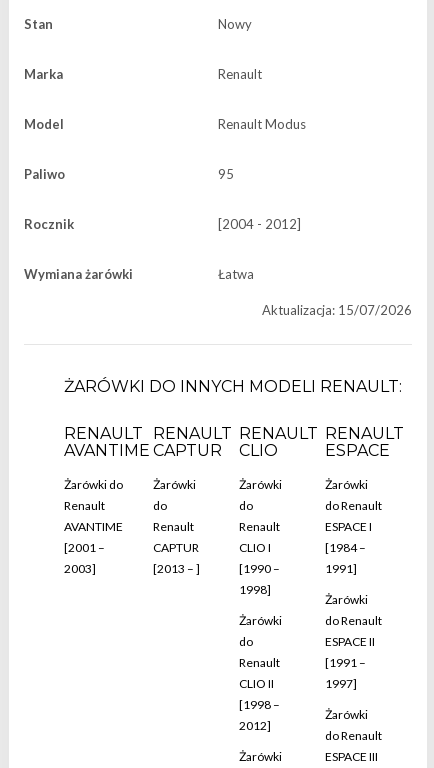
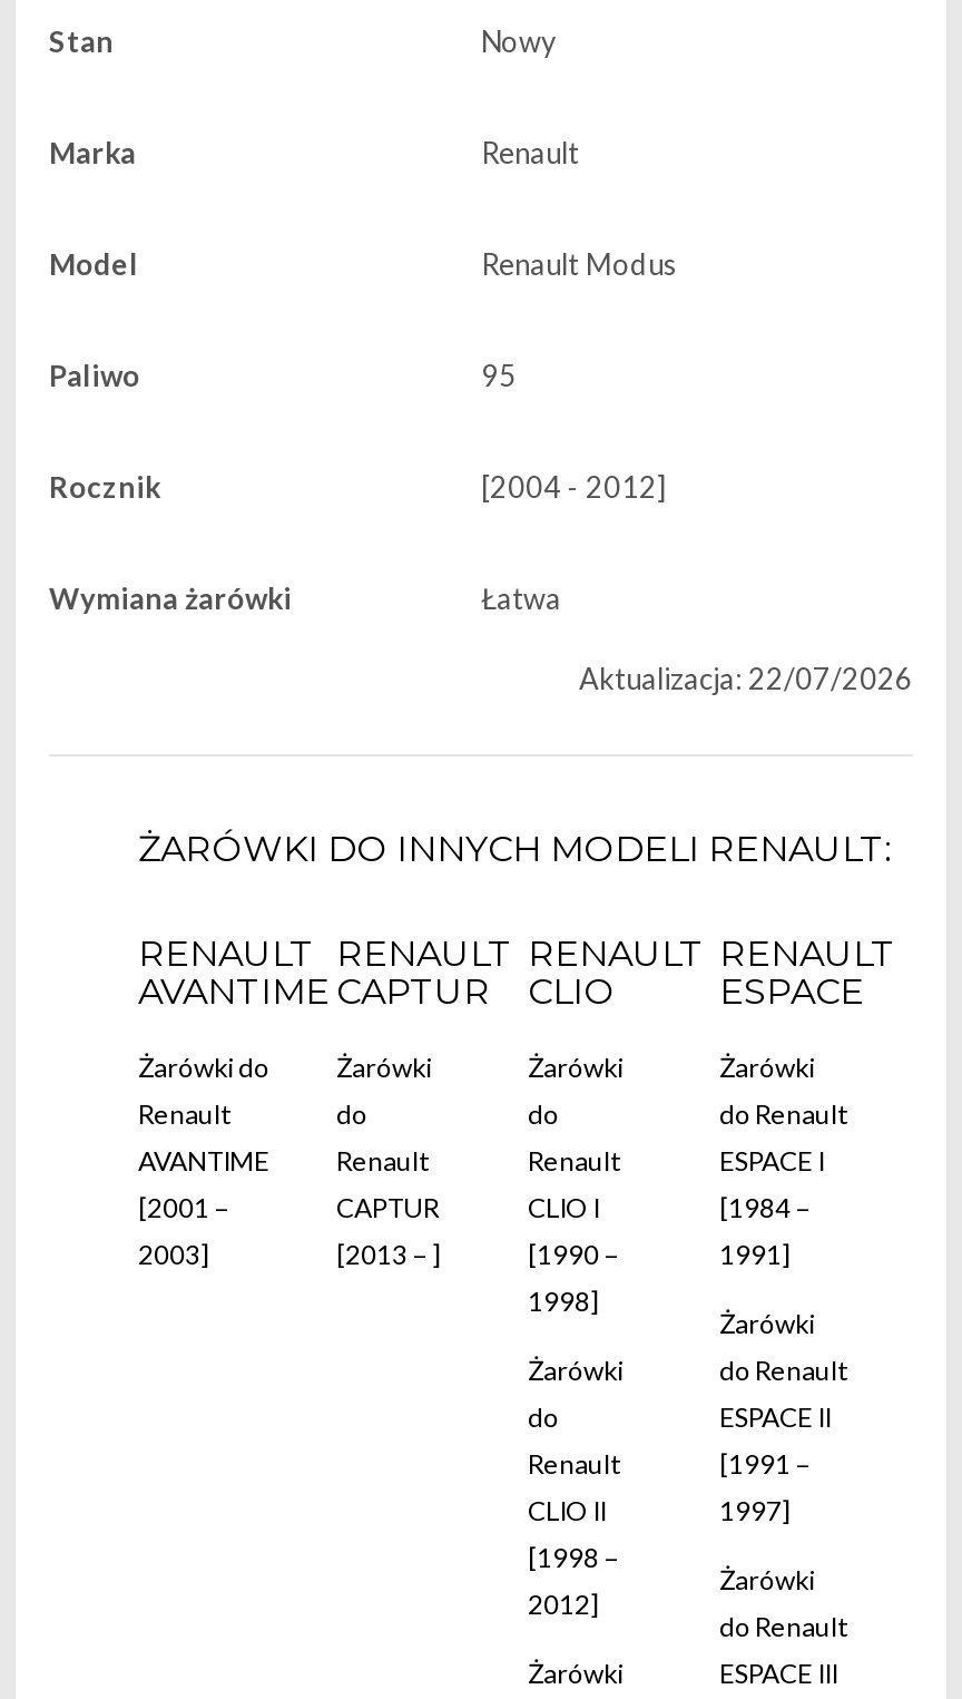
- Aktualizacja: 15/07/2026
+ Aktualizacja: 22/07/2026
